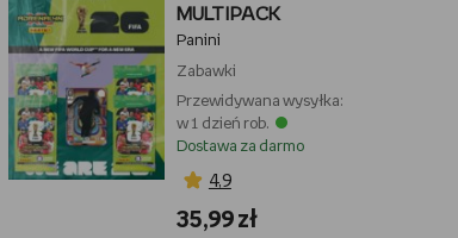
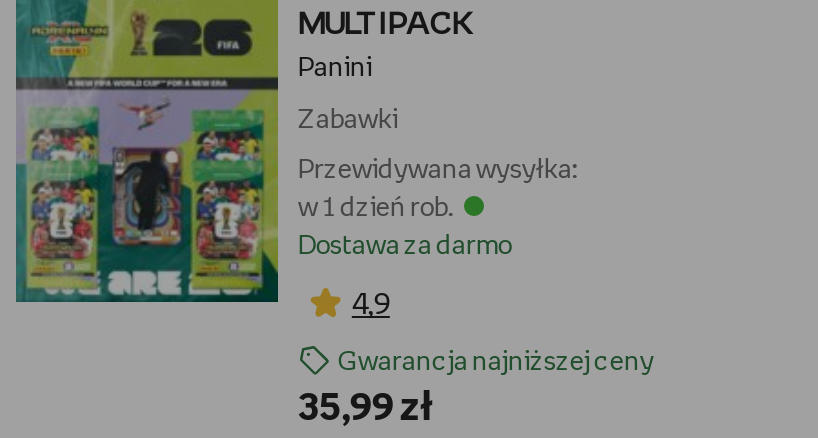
+ Gwarancja najniższej ceny
